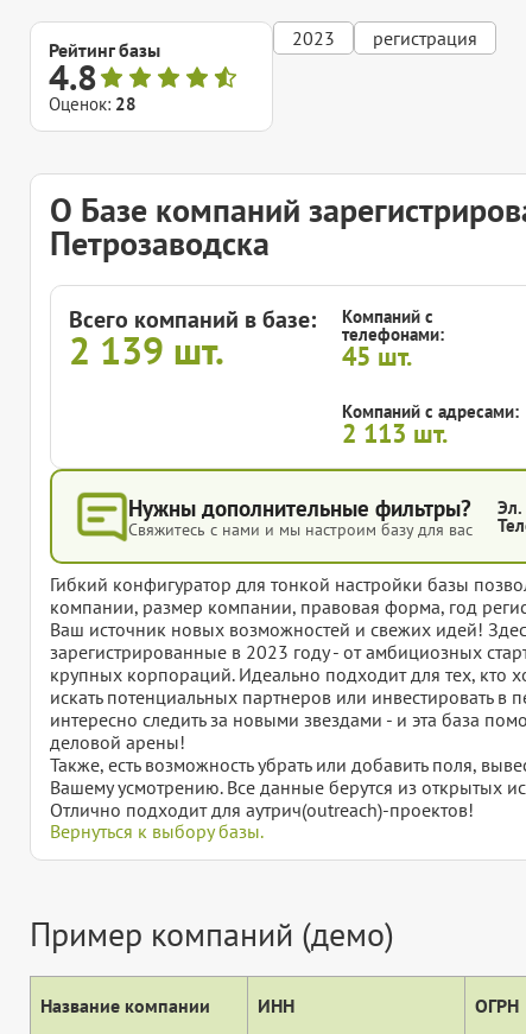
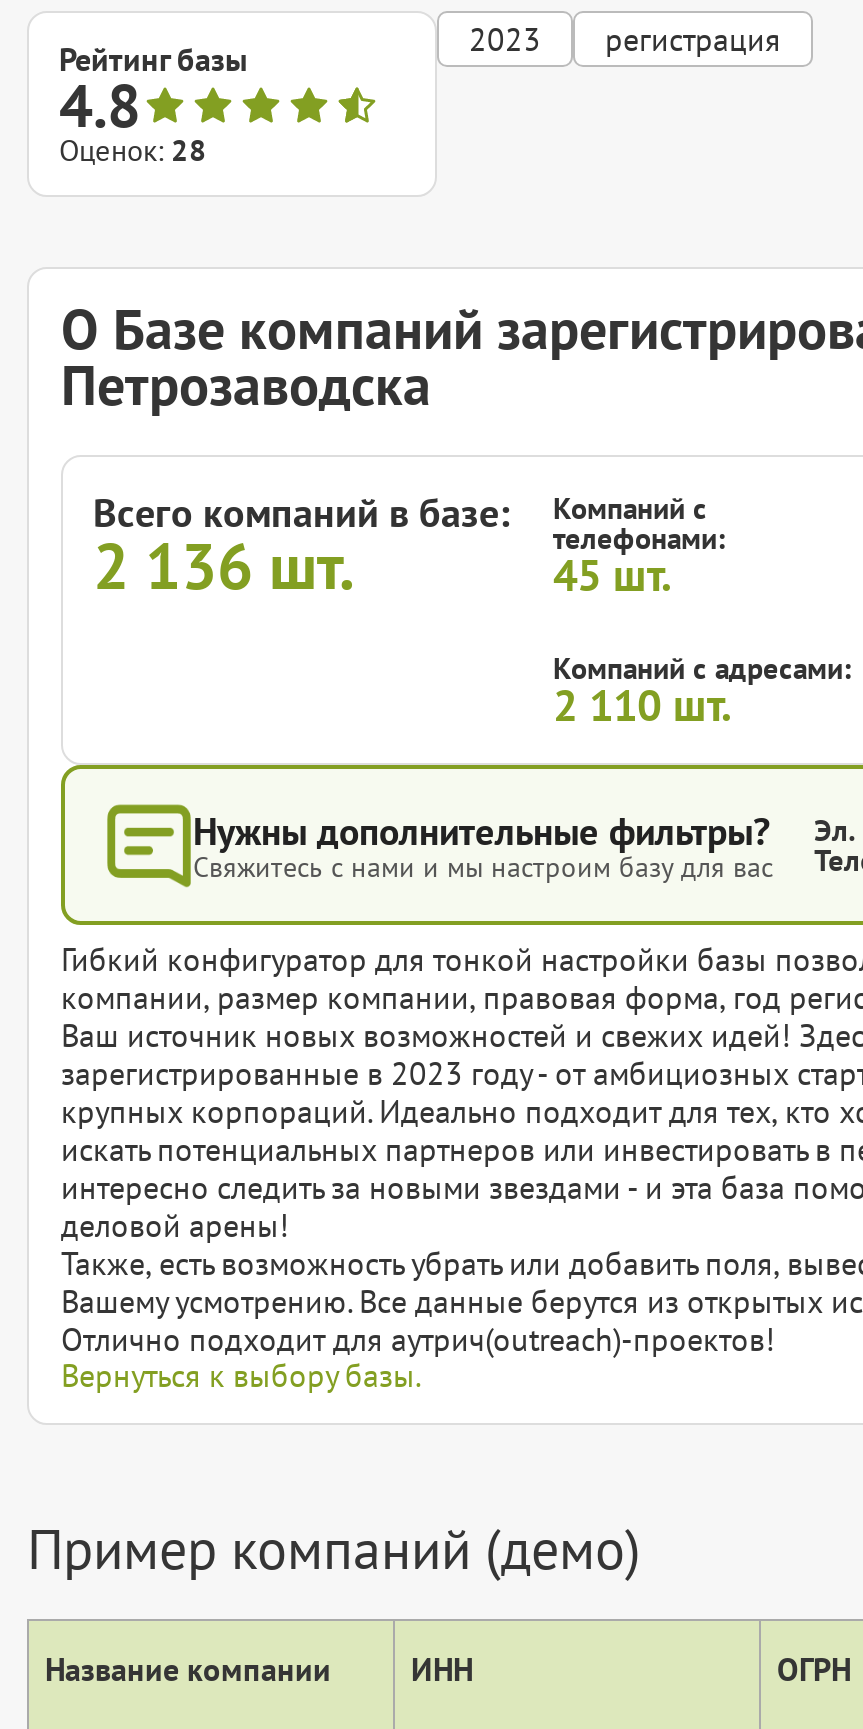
- 2 139шт.
+ 2 136шт.

- 2 113шт.
+ 2 110шт.
